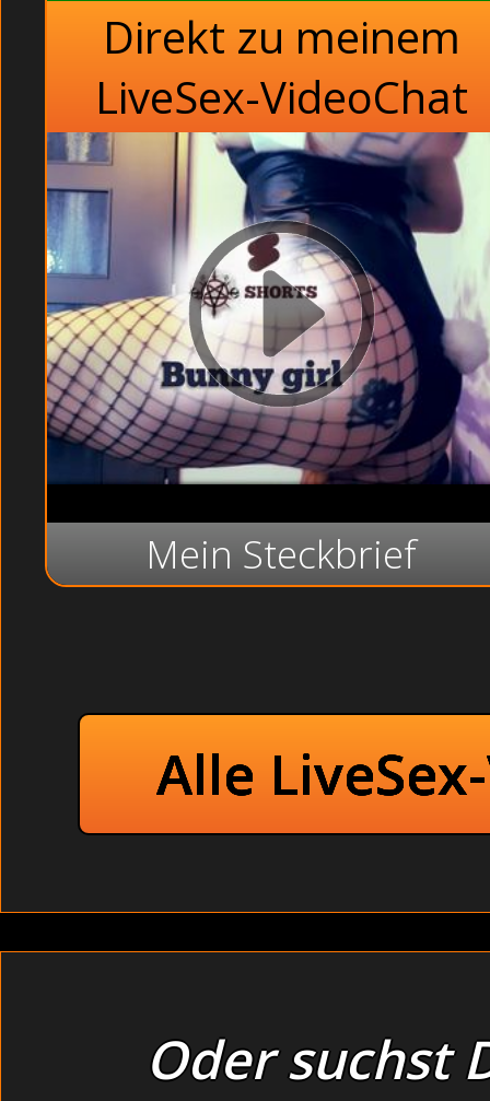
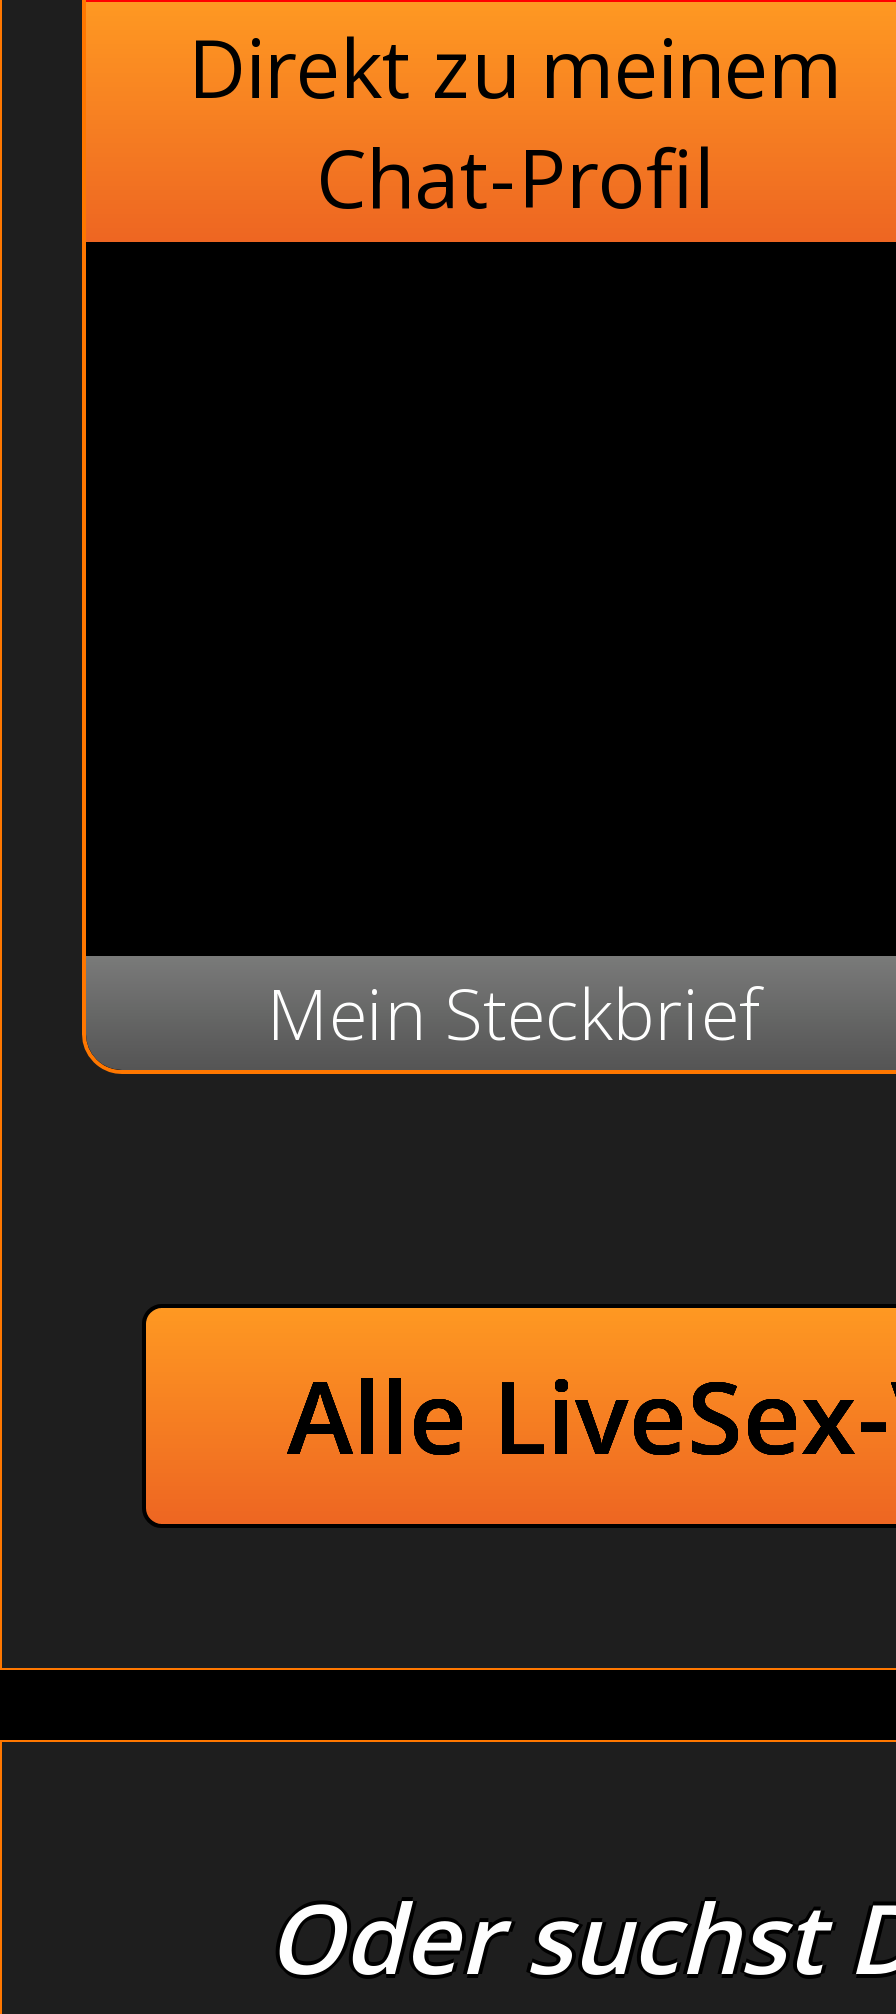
- LiveSex-VideoChat
+ Chat-Profil

- [image]
